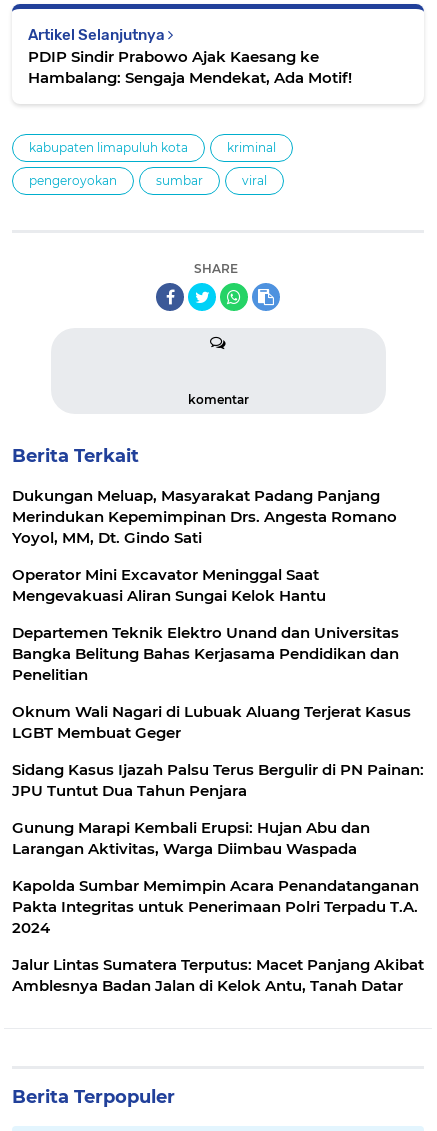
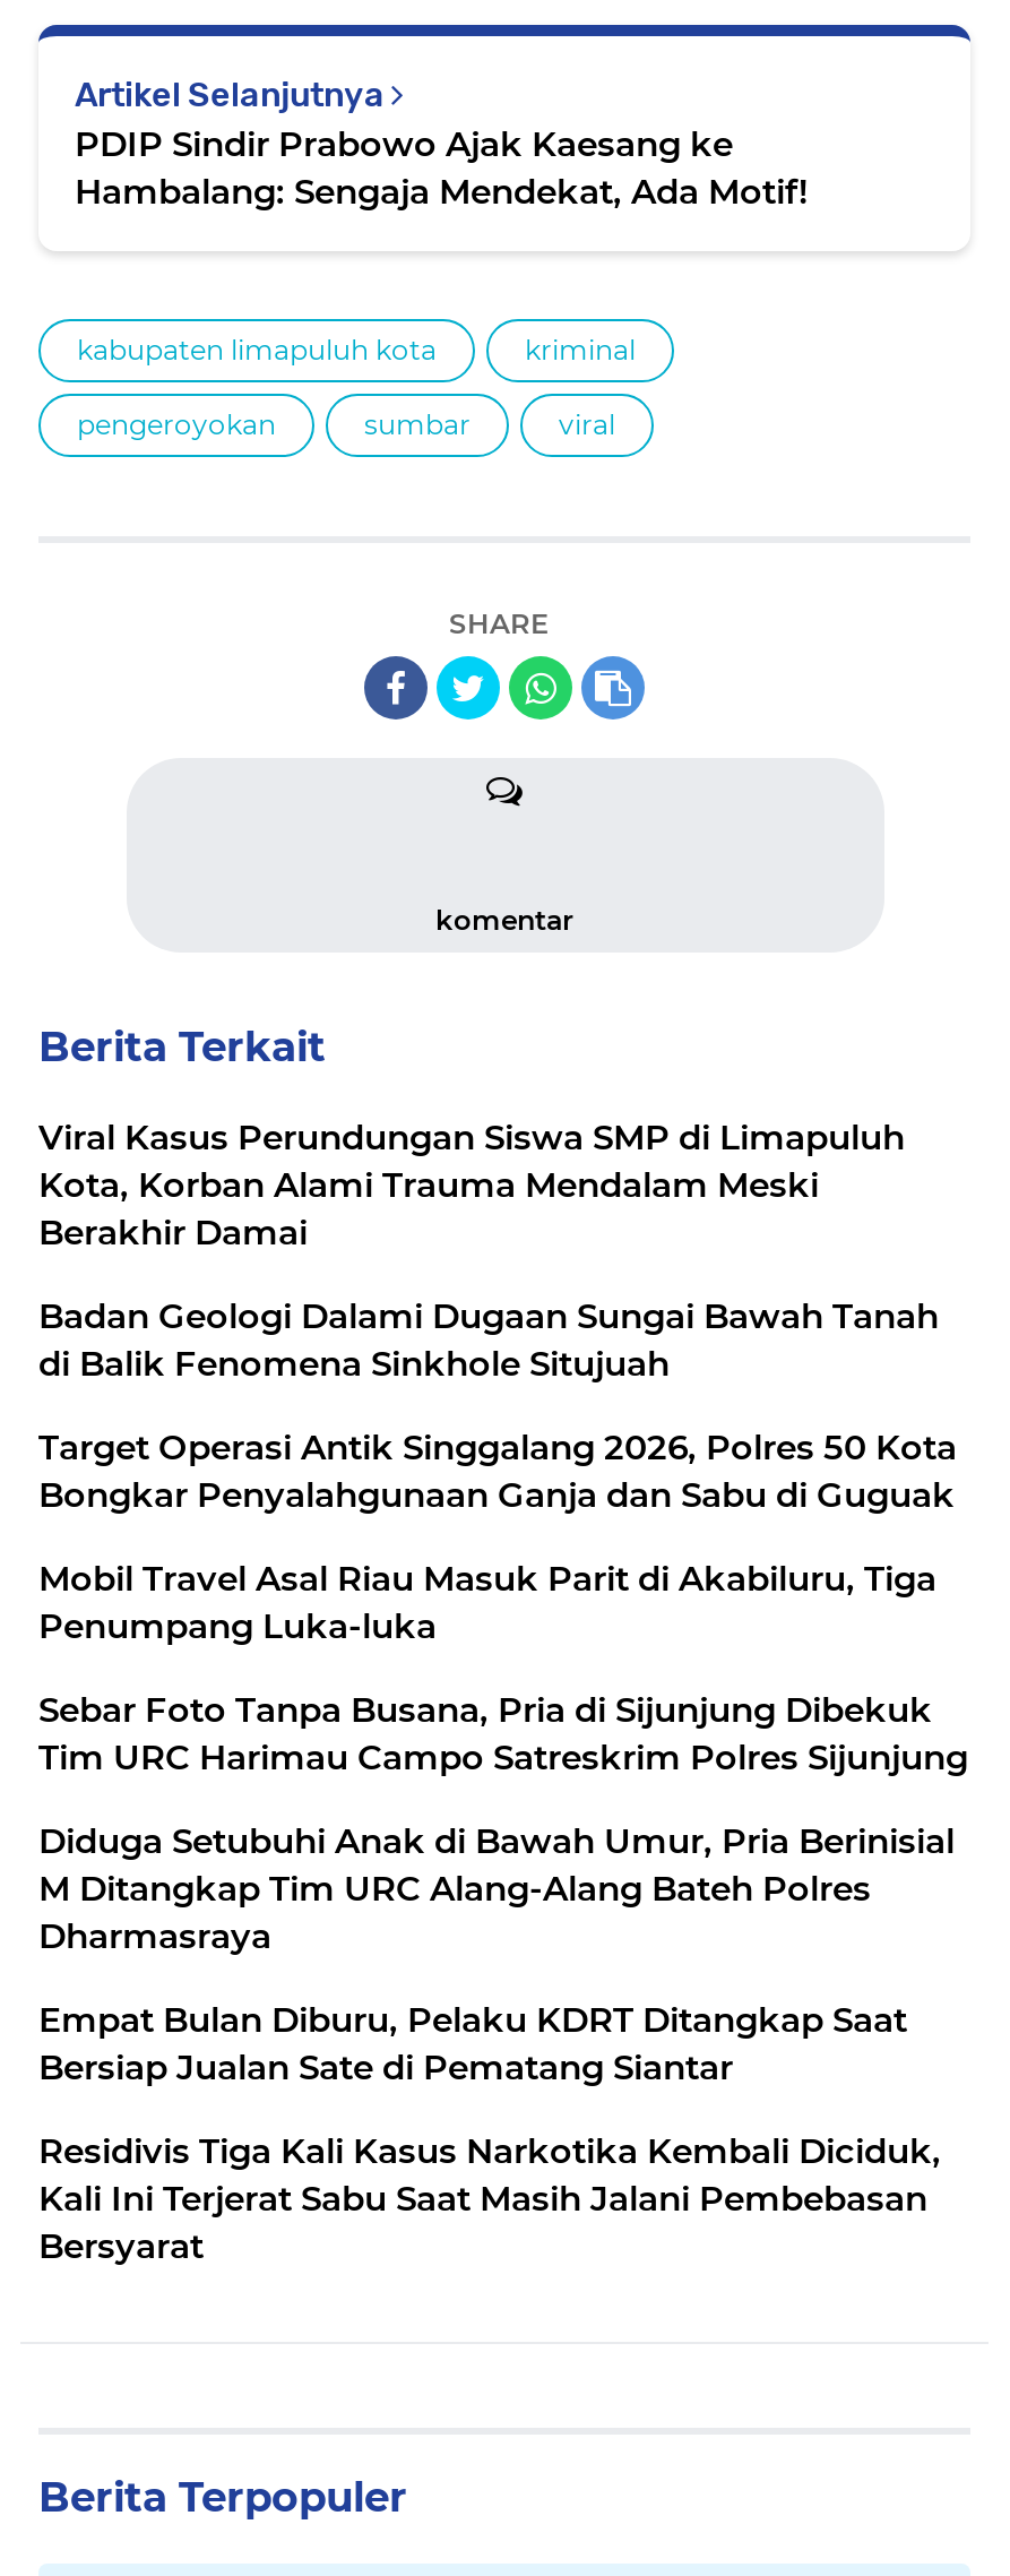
- Dukungan Meluap, Masyarakat Padang Panjang
- Merindukan Kepemimpinan Drs. Angesta Romano
- Yoyol, MM, Dt. Gindo Sati
+ Viral Kasus Perundungan Siswa SMP di Limapuluh
+ Kota, Korban Alami Trauma Mendalam Meski
+ Berakhir Damai

- Operator Mini Excavator Meninggal Saat
- Mengevakuasi Aliran Sungai Kelok Hantu
+ Badan Geologi Dalami Dugaan Sungai Bawah Tanah
+ di Balik Fenomena Sinkhole Situjuah

- Departemen Teknik Elektro Unand dan Universitas
- Bangka Belitung Bahas Kerjasama Pendidikan dan
- Penelitian
+ Target Operasi Antik Singgalang 2026, Polres 50 Kota
+ Bongkar Penyalahgunaan Ganja dan Sabu di Guguak

- Oknum Wali Nagari di Lubuak Aluang Terjerat Kasus
- LGBT Membuat Geger
+ Mobil Travel Asal Riau Masuk Parit di Akabiluru, Tiga
+ Penumpang Luka-luka

- Sidang Kasus Ijazah Palsu Terus Bergulir di PN Painan:
- JPU Tuntut Dua Tahun Penjara
+ Sebar Foto Tanpa Busana, Pria di Sijunjung Dibekuk
+ Tim URC Harimau Campo Satreskrim Polres Sijunjung

- Gunung Marapi Kembali Erupsi: Hujan Abu dan
- Larangan Aktivitas, Warga Diimbau Waspada
+ Diduga Setubuhi Anak di Bawah Umur, Pria Berinisial
+ M Ditangkap Tim URC Alang-Alang Bateh Polres
+ Dharmasraya

- Kapolda Sumbar Memimpin Acara Penandatanganan
- Pakta Integritas untuk Penerimaan Polri Terpadu T.A.
- 2024
+ Empat Bulan Diburu, Pelaku KDRT Ditangkap Saat
+ Bersiap Jualan Sate di Pematang Siantar

- Jalur Lintas Sumatera Terputus: Macet Panjang Akibat
- Amblesnya Badan Jalan di Kelok Antu, Tanah Datar
+ Residivis Tiga Kali Kasus Narkotika Kembali Diciduk,
+ Kali Ini Terjerat Sabu Saat Masih Jalani Pembebasan
+ Bersyarat
